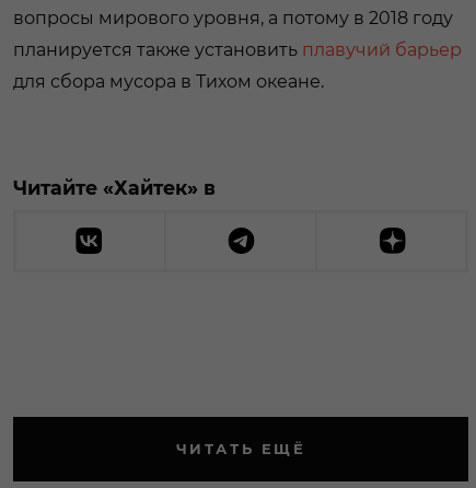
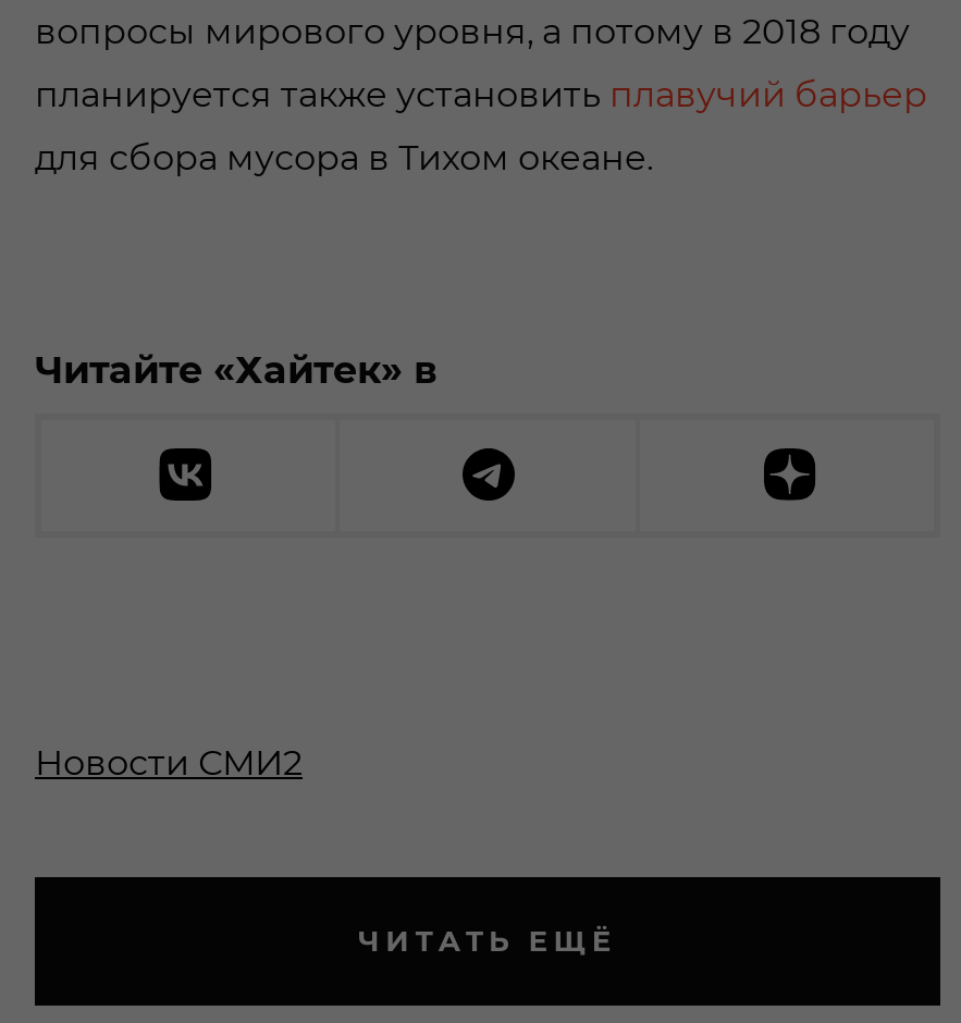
+ Новости СМИ2
